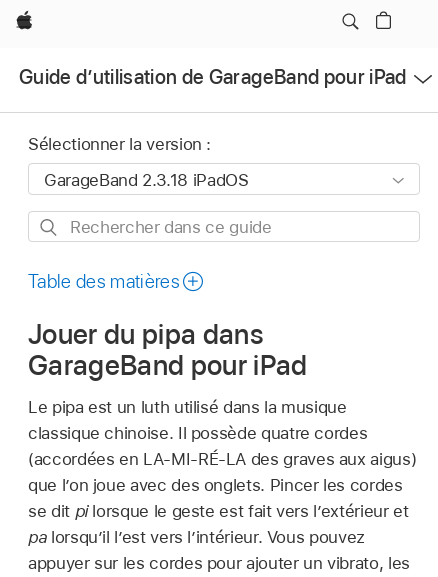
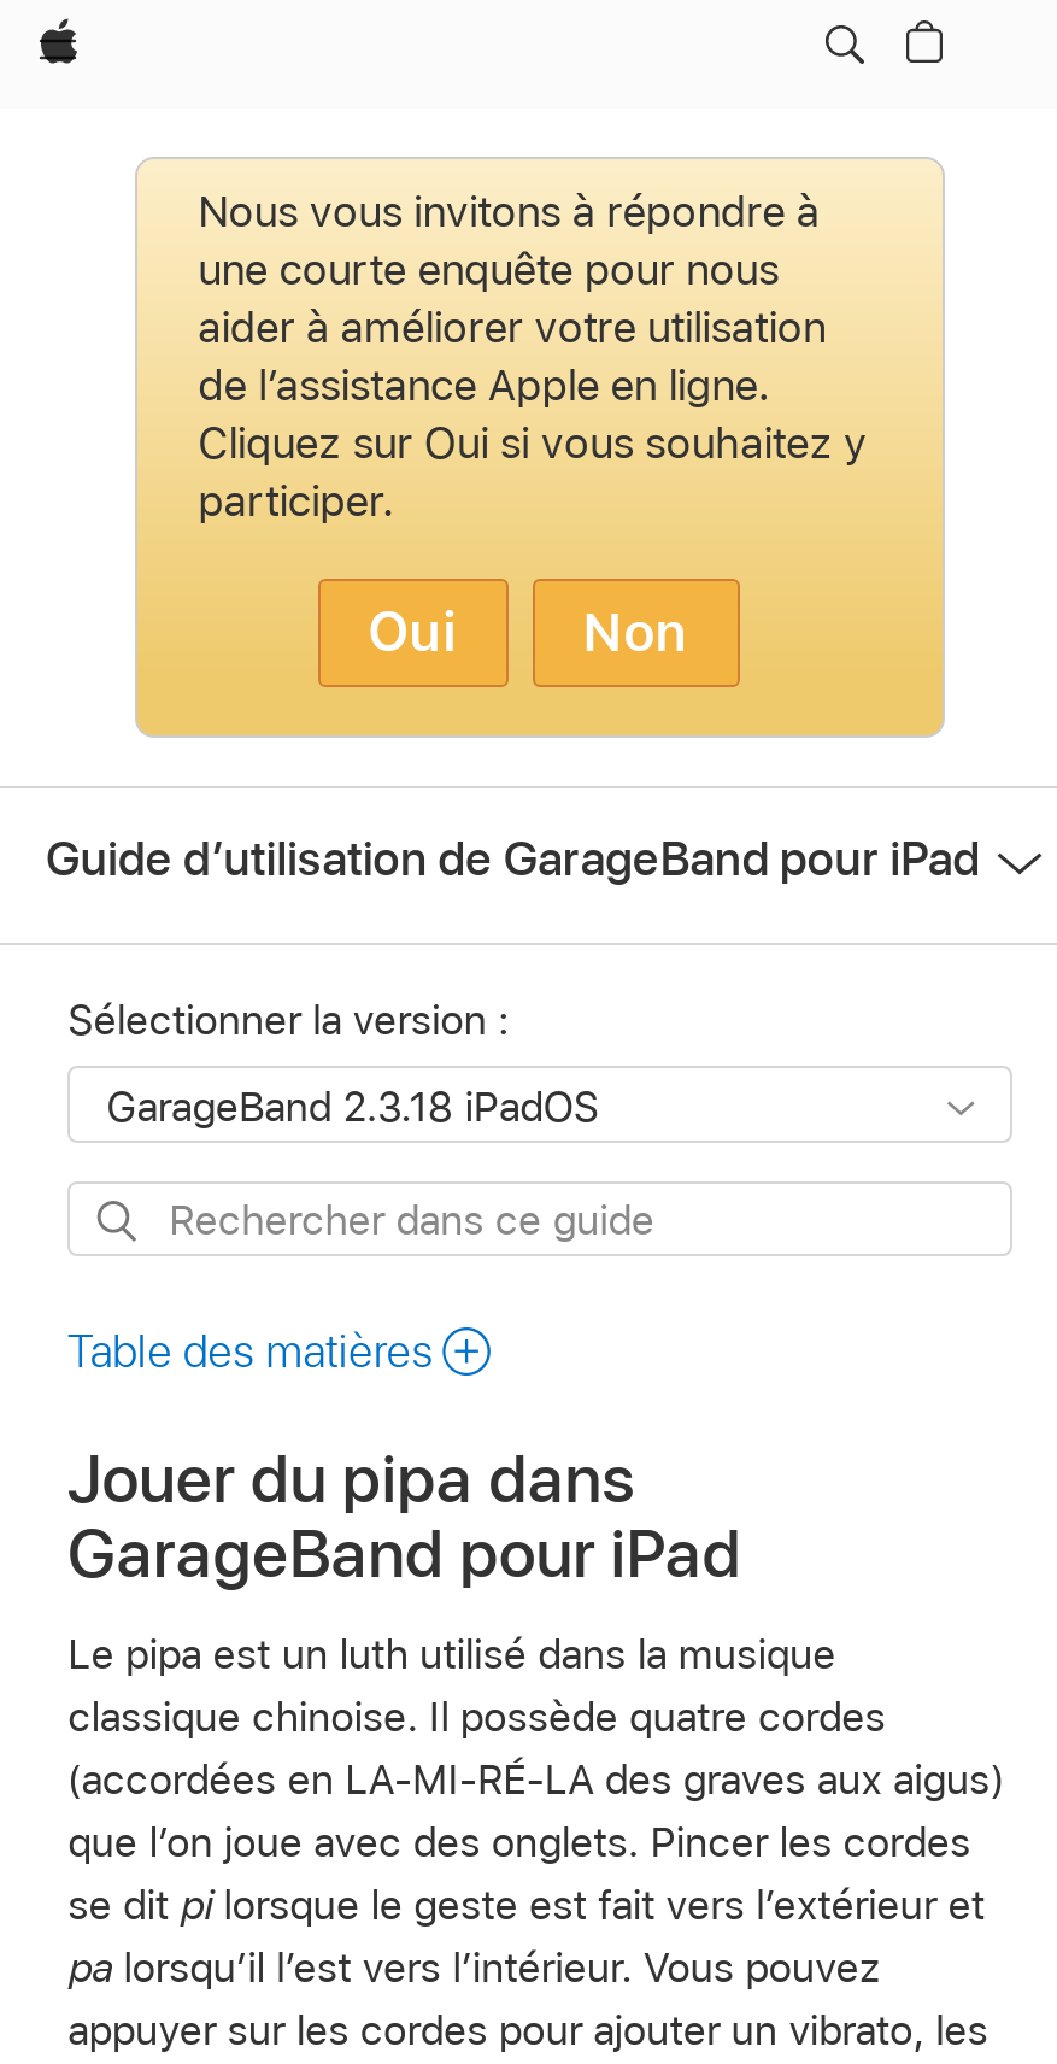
+ [image]
+ Nous vous invitons à répondre à
+ une courte enquête pour nous
+ aider à améliorer votre utilisation
+ de l’assistance Apple en ligne.
+ Cliquez sur Oui si vous souhaitez y
+ participer.
+ Oui
+ Non
